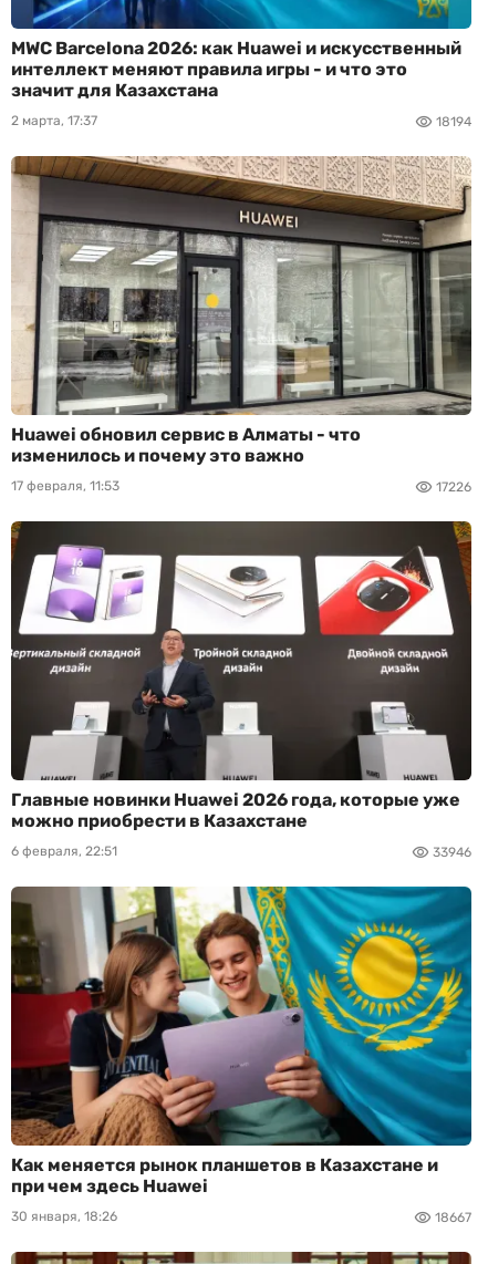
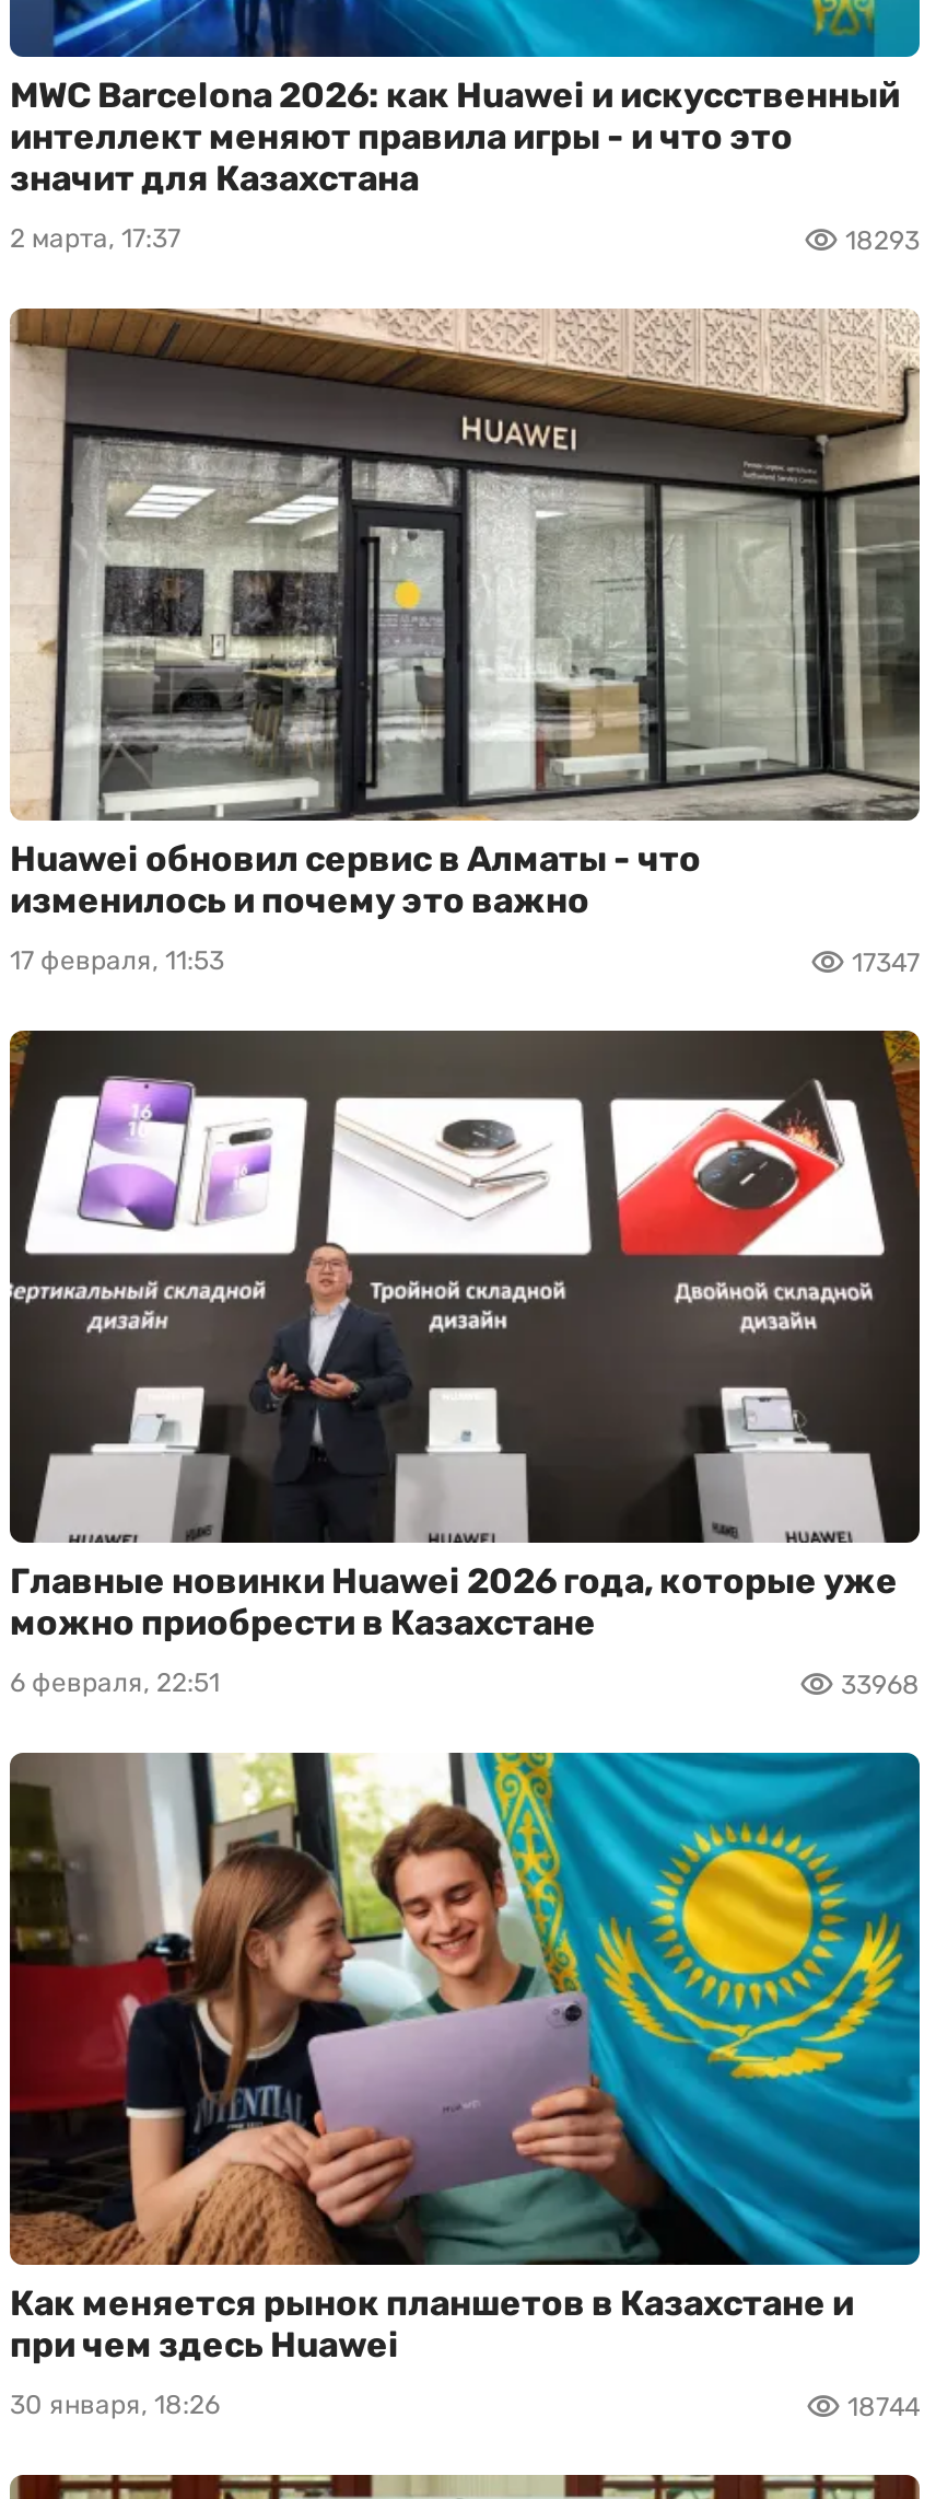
- 18194
+ 18293

- 17226
+ 17347

- 33946
+ 33968

- 18667
+ 18744
